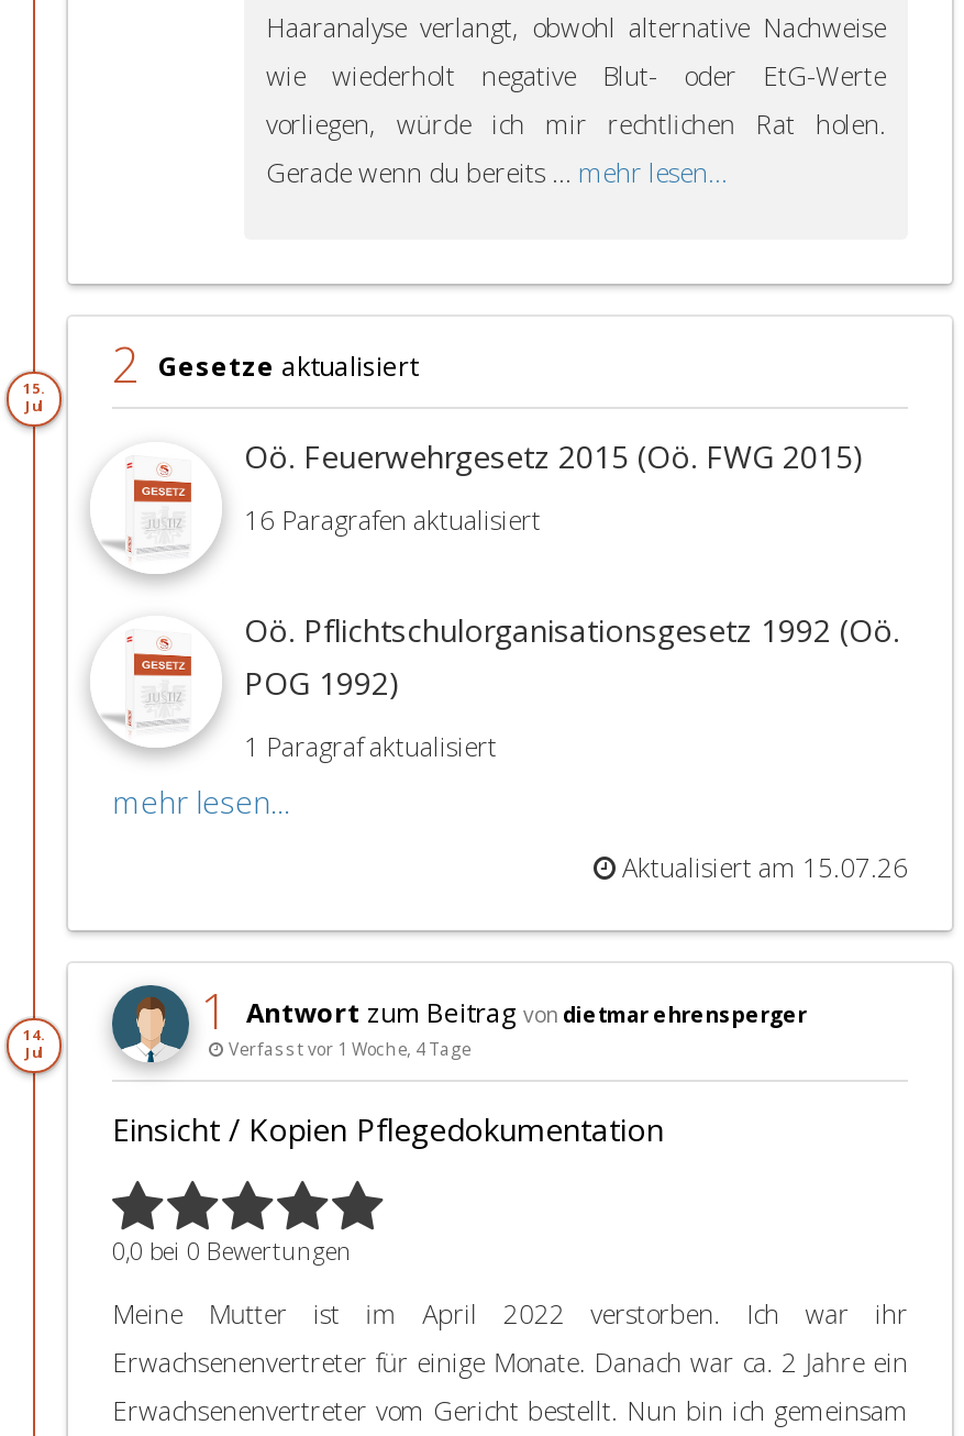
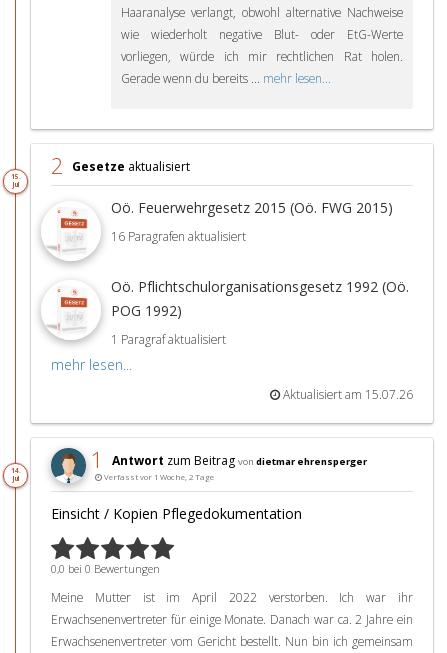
- Verfasst vor 1 Woche, 4 Tage
+ Verfasst vor 1 Woche, 2 Tage
